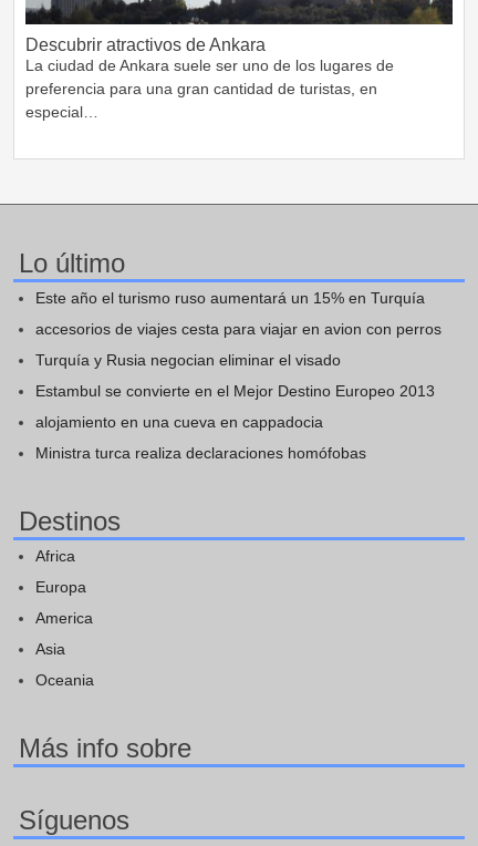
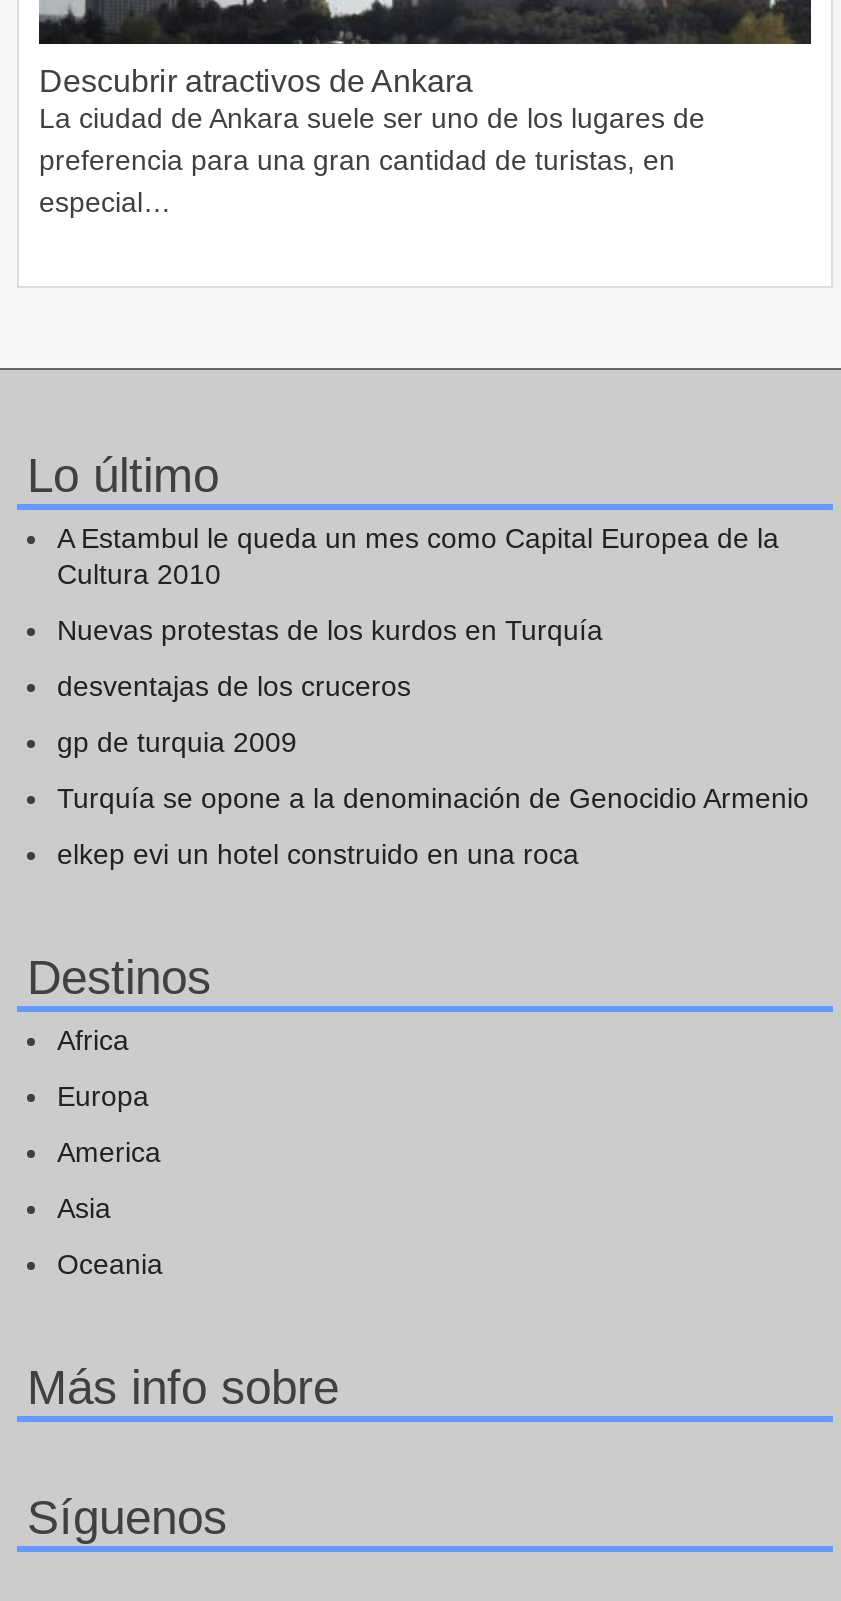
- Este año el turismo ruso aumentará un 15% en Turquía
+ A Estambul le queda un mes como Capital Europea de la
+ Cultura 2010

- accesorios de viajes cesta para viajar en avion con perros
+ Nuevas protestas de los kurdos en Turquía

- Turquía y Rusia negocian eliminar el visado
+ desventajas de los cruceros

- Estambul se convierte en el Mejor Destino Europeo 2013
+ gp de turquia 2009

- alojamiento en una cueva en cappadocia
+ Turquía se opone a la denominación de Genocidio Armenio

- Ministra turca realiza declaraciones homófobas
+ elkep evi un hotel construido en una roca
